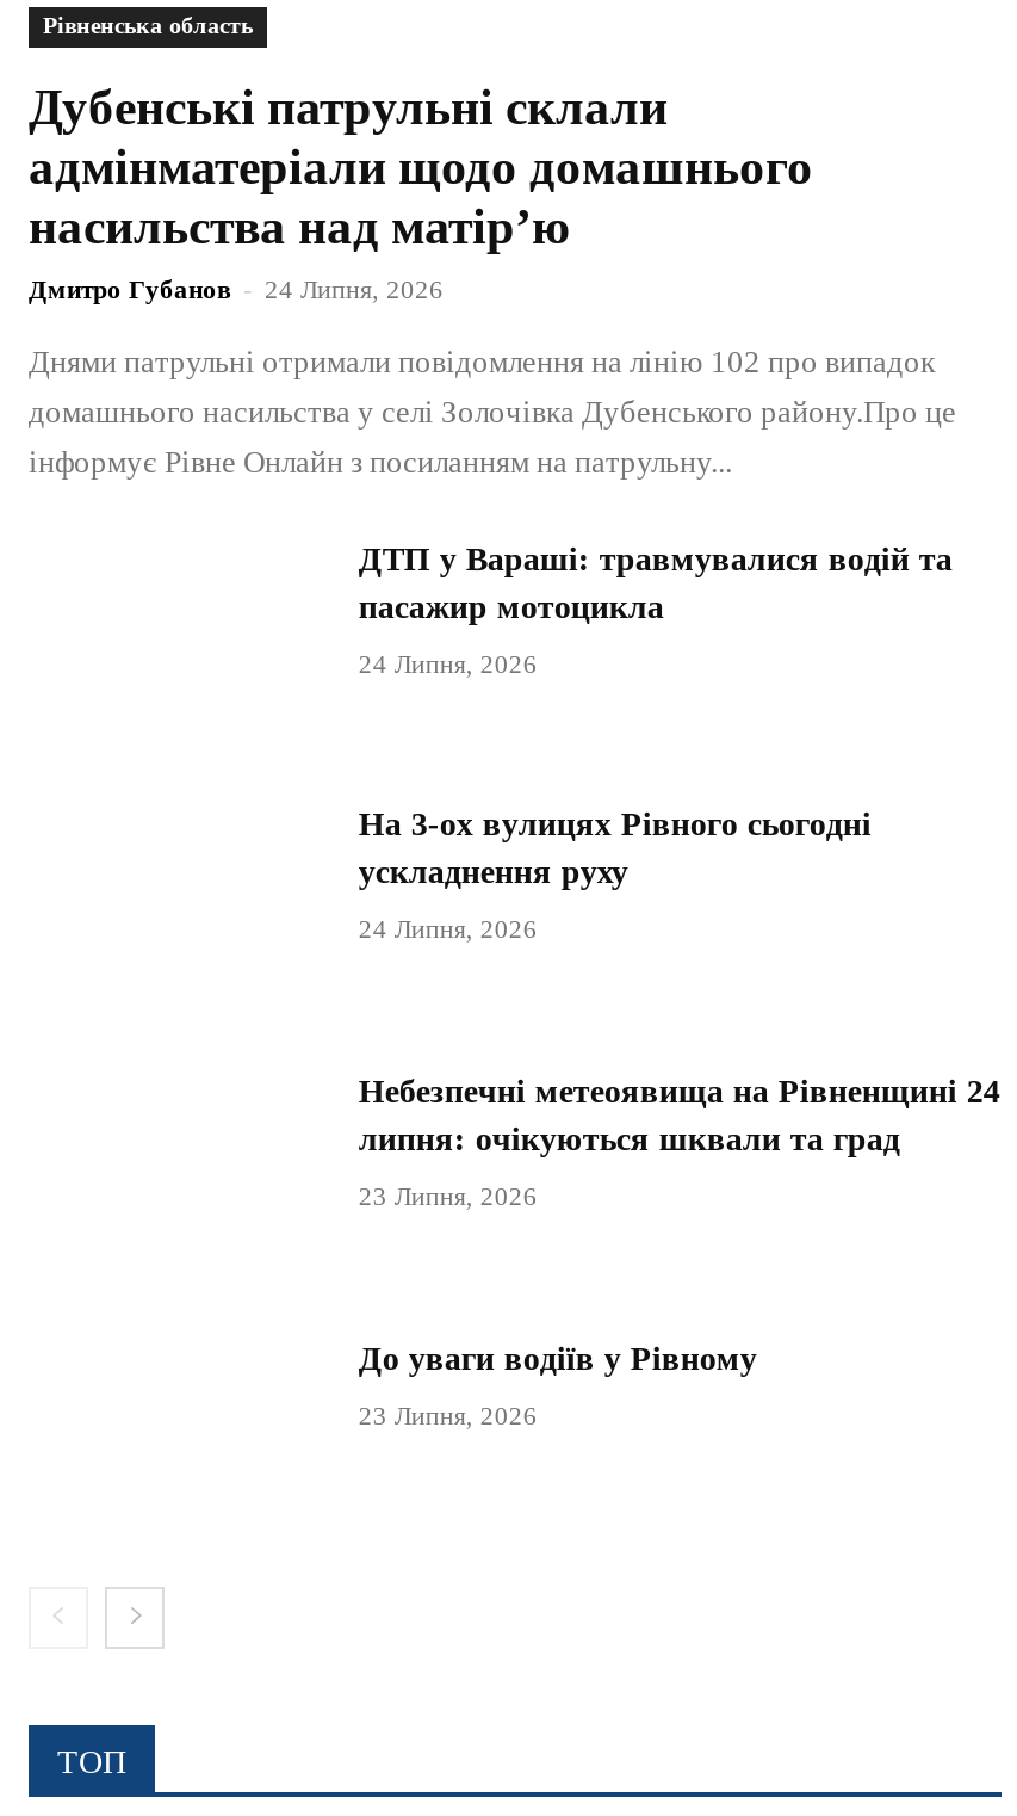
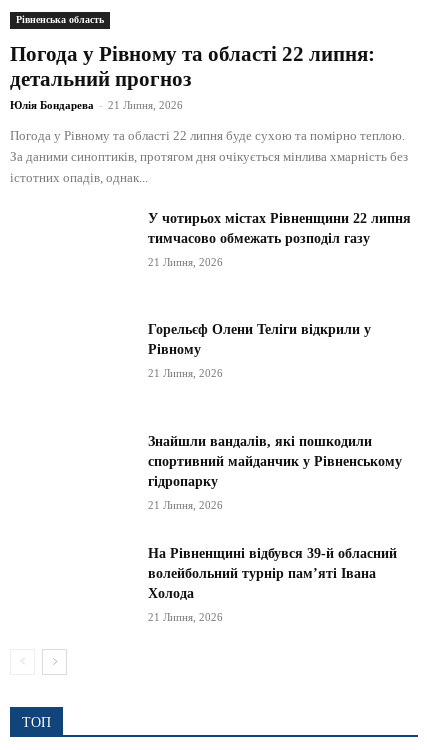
- Дубенські патрульні склали
- адмінматеріали щодо домашнього
- насильства над матір’ю
- Дмитро Губанов - 24 Липня, 2026
+ Погода у Рівному та області 22 липня:
+ детальний прогноз
+ Юлія Бондарева - 21 Липня, 2026

- Днями патрульні отримали повідомлення на лінію 102 про випадок
- домашнього насильства у селі Золочівка Дубенського району.Про це
- інформує Рівне Онлайн з посиланням на патрульну...
+ Погода у Рівному та області 22 липня буде сухою та помірно теплою.
+ За даними синоптиків, протягом дня очікується мінлива хмарність без
+ істотних опадів, однак...

- ДТП у Вараші: травмувалися водій та
- пасажир мотоцикла
+ У чотирьох містах Рівненщини 22 липня
+ тимчасово обмежать розподіл газу

- 24 Липня, 2026
+ 21 Липня, 2026

- На 3-ох вулицях Рівного сьогодні
- ускладнення руху
+ Горельєф Олени Теліги відкрили у
+ Рівному

- 24 Липня, 2026
+ 21 Липня, 2026

- Небезпечні метеоявища на Рівненщині 24
- липня: очікуються шквали та град
+ Знайшли вандалів, які пошкодили
+ спортивний майданчик у Рівненському
+ гідропарку

- 23 Липня, 2026
+ 21 Липня, 2026

- До уваги водіїв у Рівному
+ На Рівненщині відбувся 39-й обласний
+ волейбольний турнір пам’яті Івана
+ Холода

- 23 Липня, 2026
+ 21 Липня, 2026
